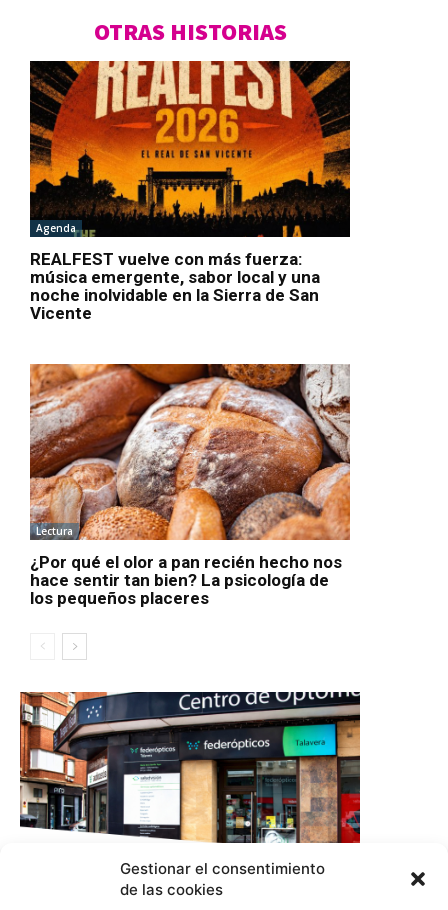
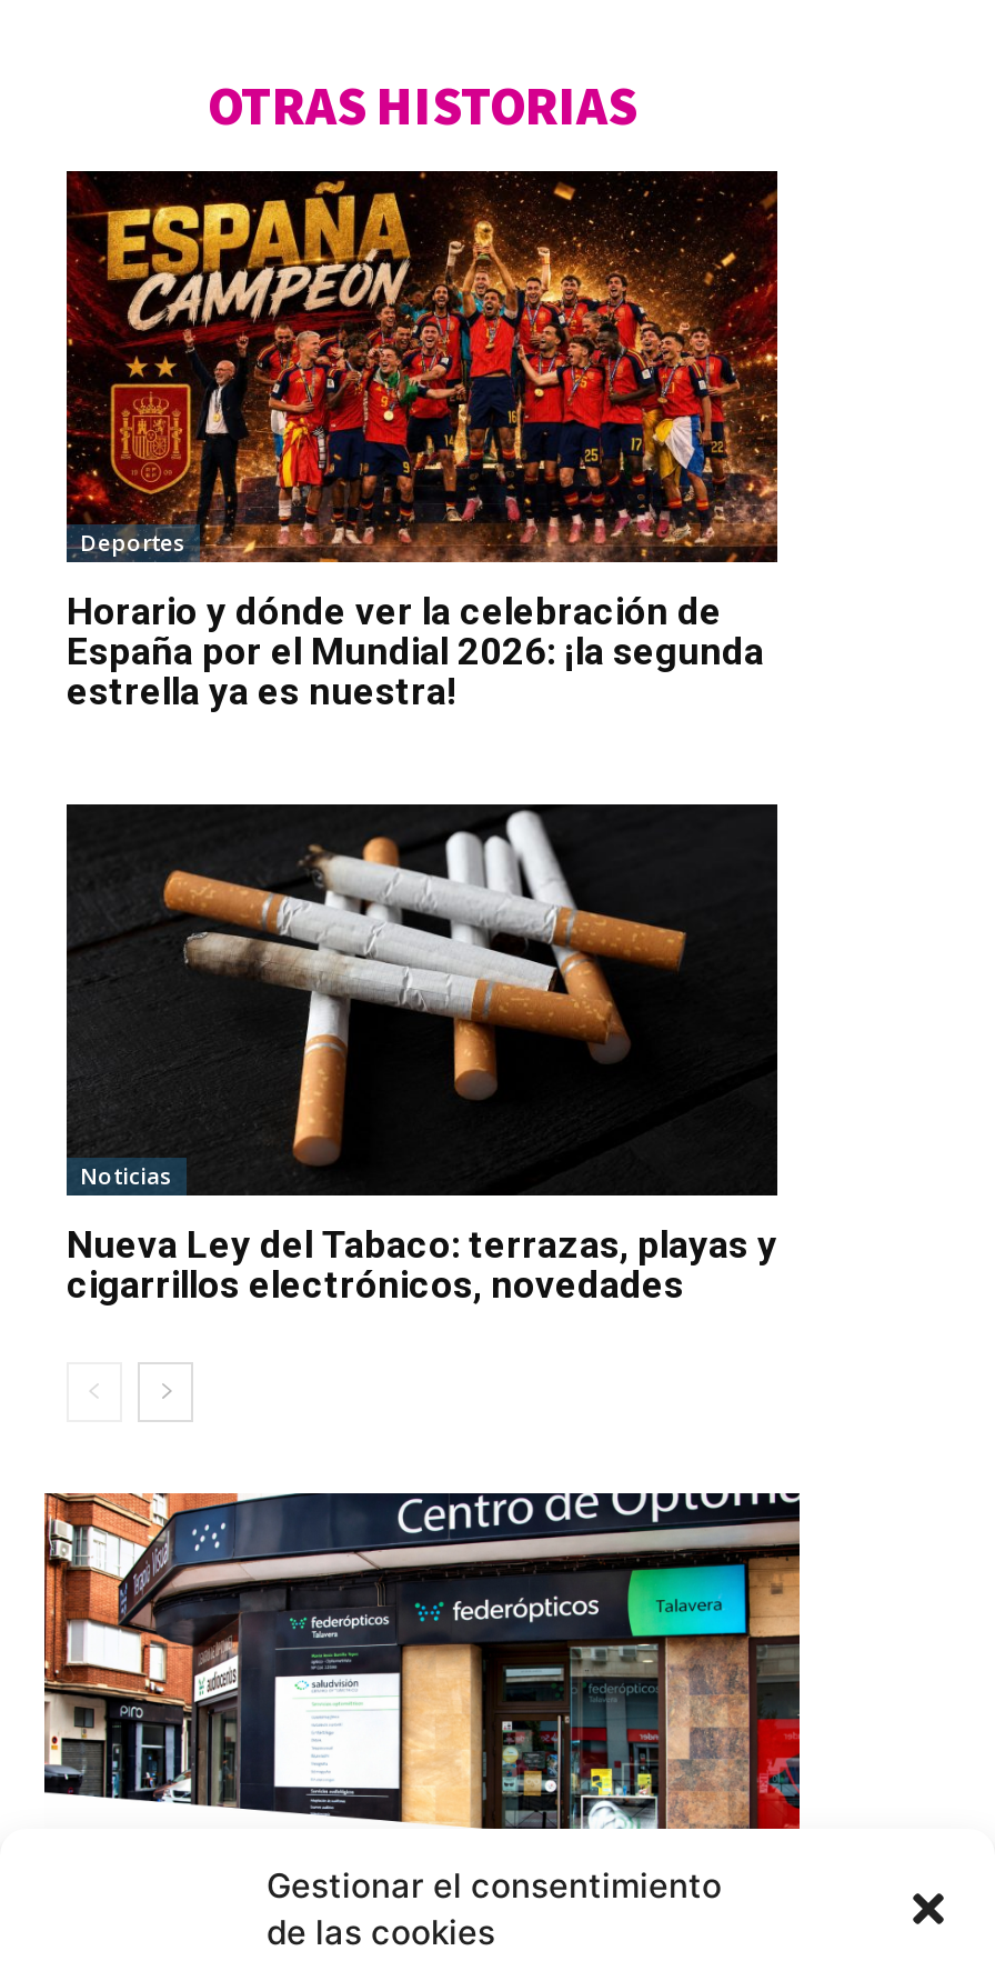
- [image]
- Agenda
+ [image]
+ Deportes

- REALFEST vuelve con más fuerza:
- música emergente, sabor local y una
- noche inolvidable en la Sierra de San
- Vicente
+ Horario y dónde ver la celebración de
+ España por el Mundial 2026: ¡la segunda
+ estrella ya es nuestra!

- [image]
- Lectura
+ [image]
+ Noticias

- ¿Por qué el olor a pan recién hecho nos
- hace sentir tan bien? La psicología de
- los pequeños placeres
+ Nueva Ley del Tabaco: terrazas, playas y
+ cigarrillos electrónicos, novedades
